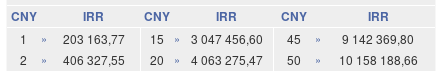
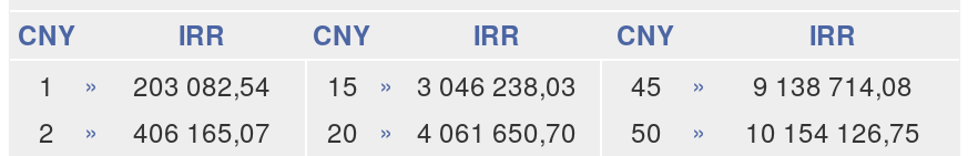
- 203 163,77
+ 203 082,54

- 3 047 456,60
+ 3 046 238,03

- 9 142 369,80
+ 9 138 714,08

- 406 327,55
+ 406 165,07

- 4 063 275,47
+ 4 061 650,70

- 10 158 188,66
+ 10 154 126,75
